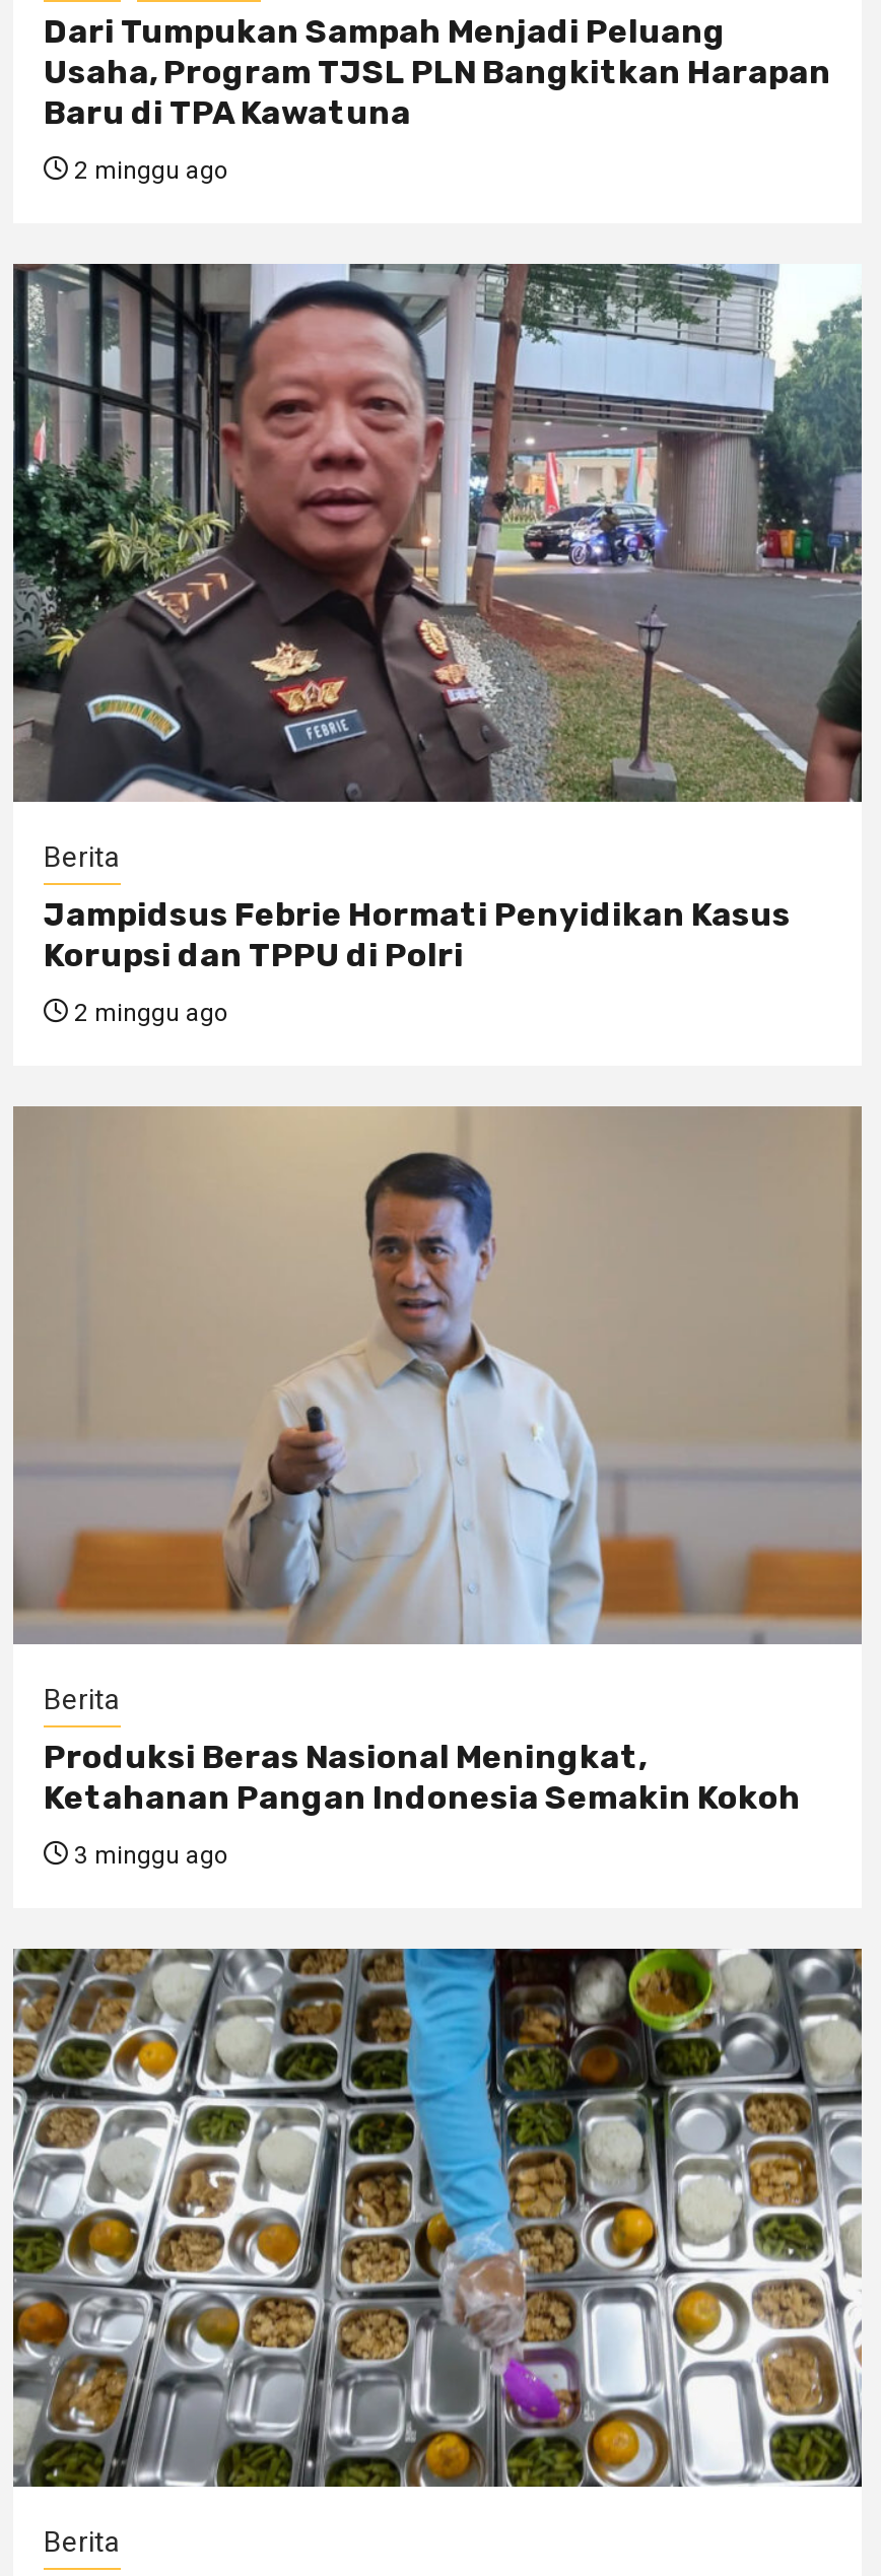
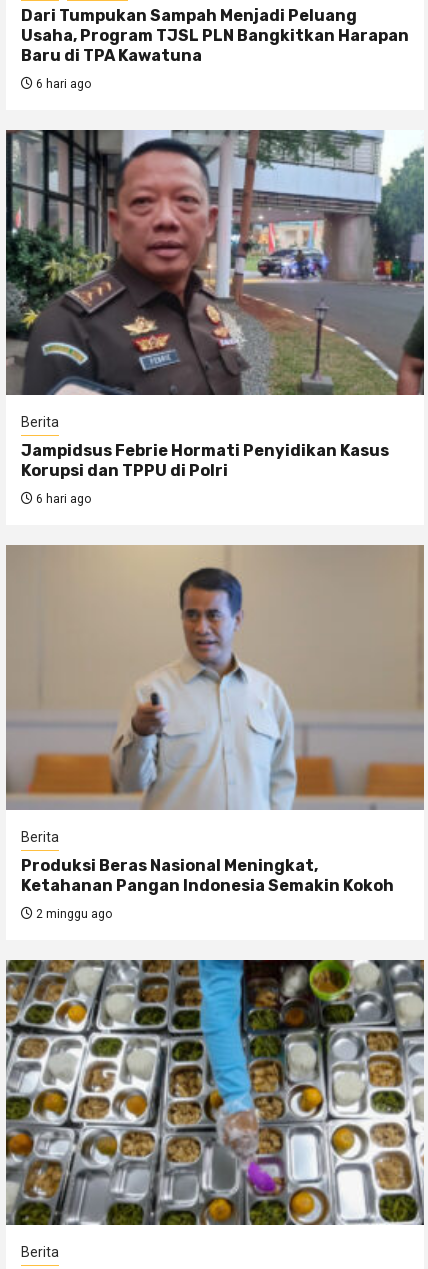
- 2 minggu ago
+ 6 hari ago

- 2 minggu ago
+ 6 hari ago

- 3 minggu ago
+ 2 minggu ago
